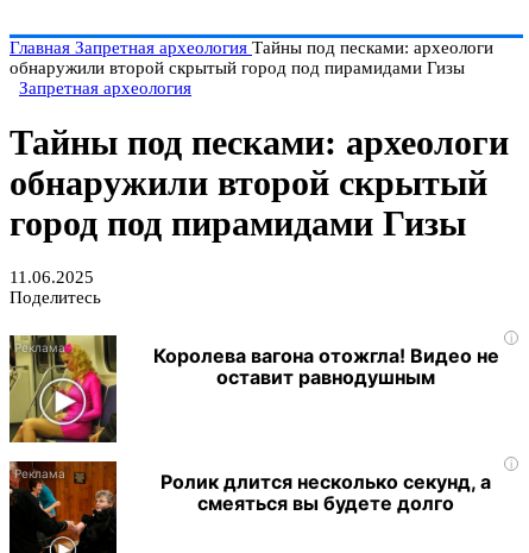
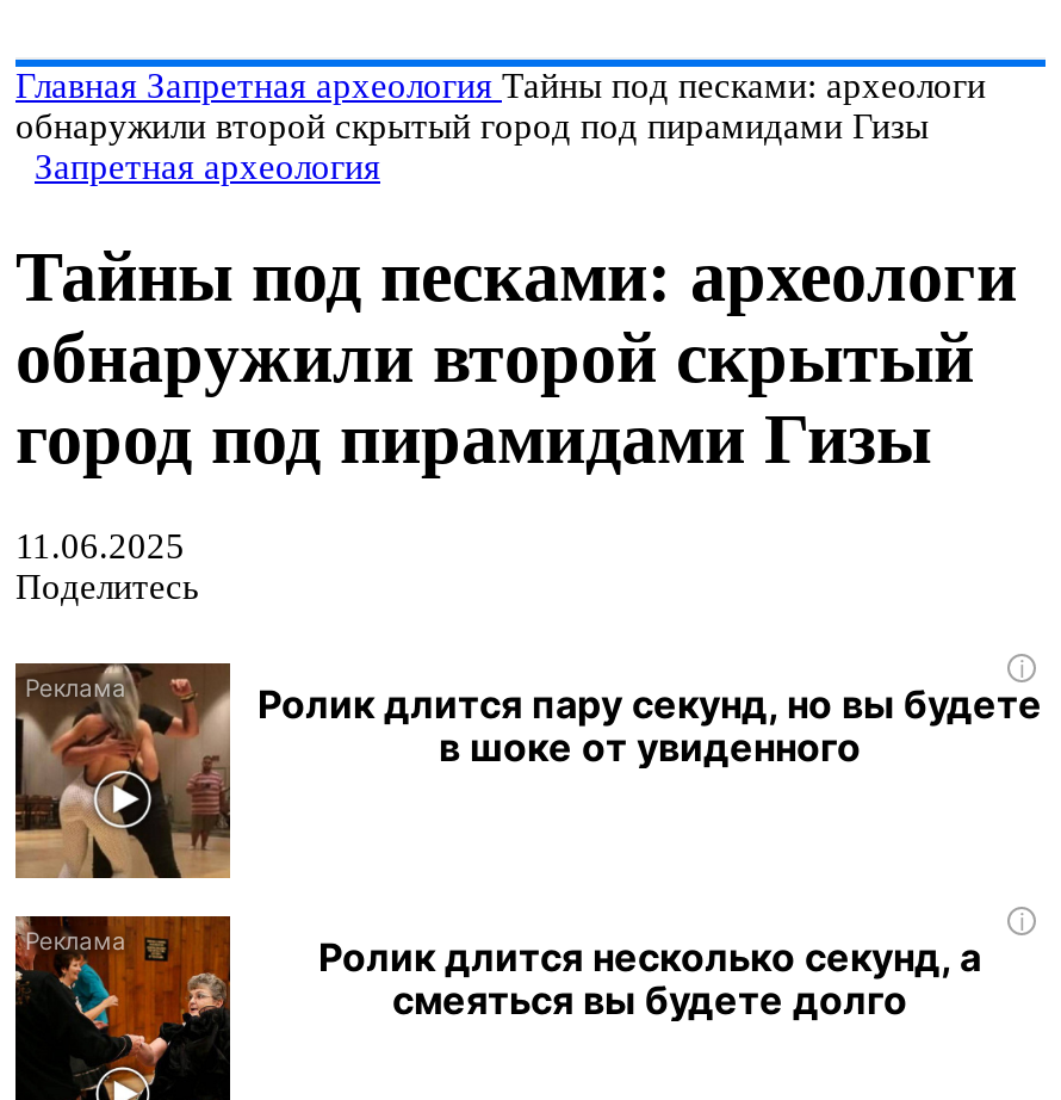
- [image]
- Королева вагона отожгла! Видео не
- оставит равнодушным
+ [image]
+ Ролик длится пару секунд, но вы будете
+ в шоке от увиденного
